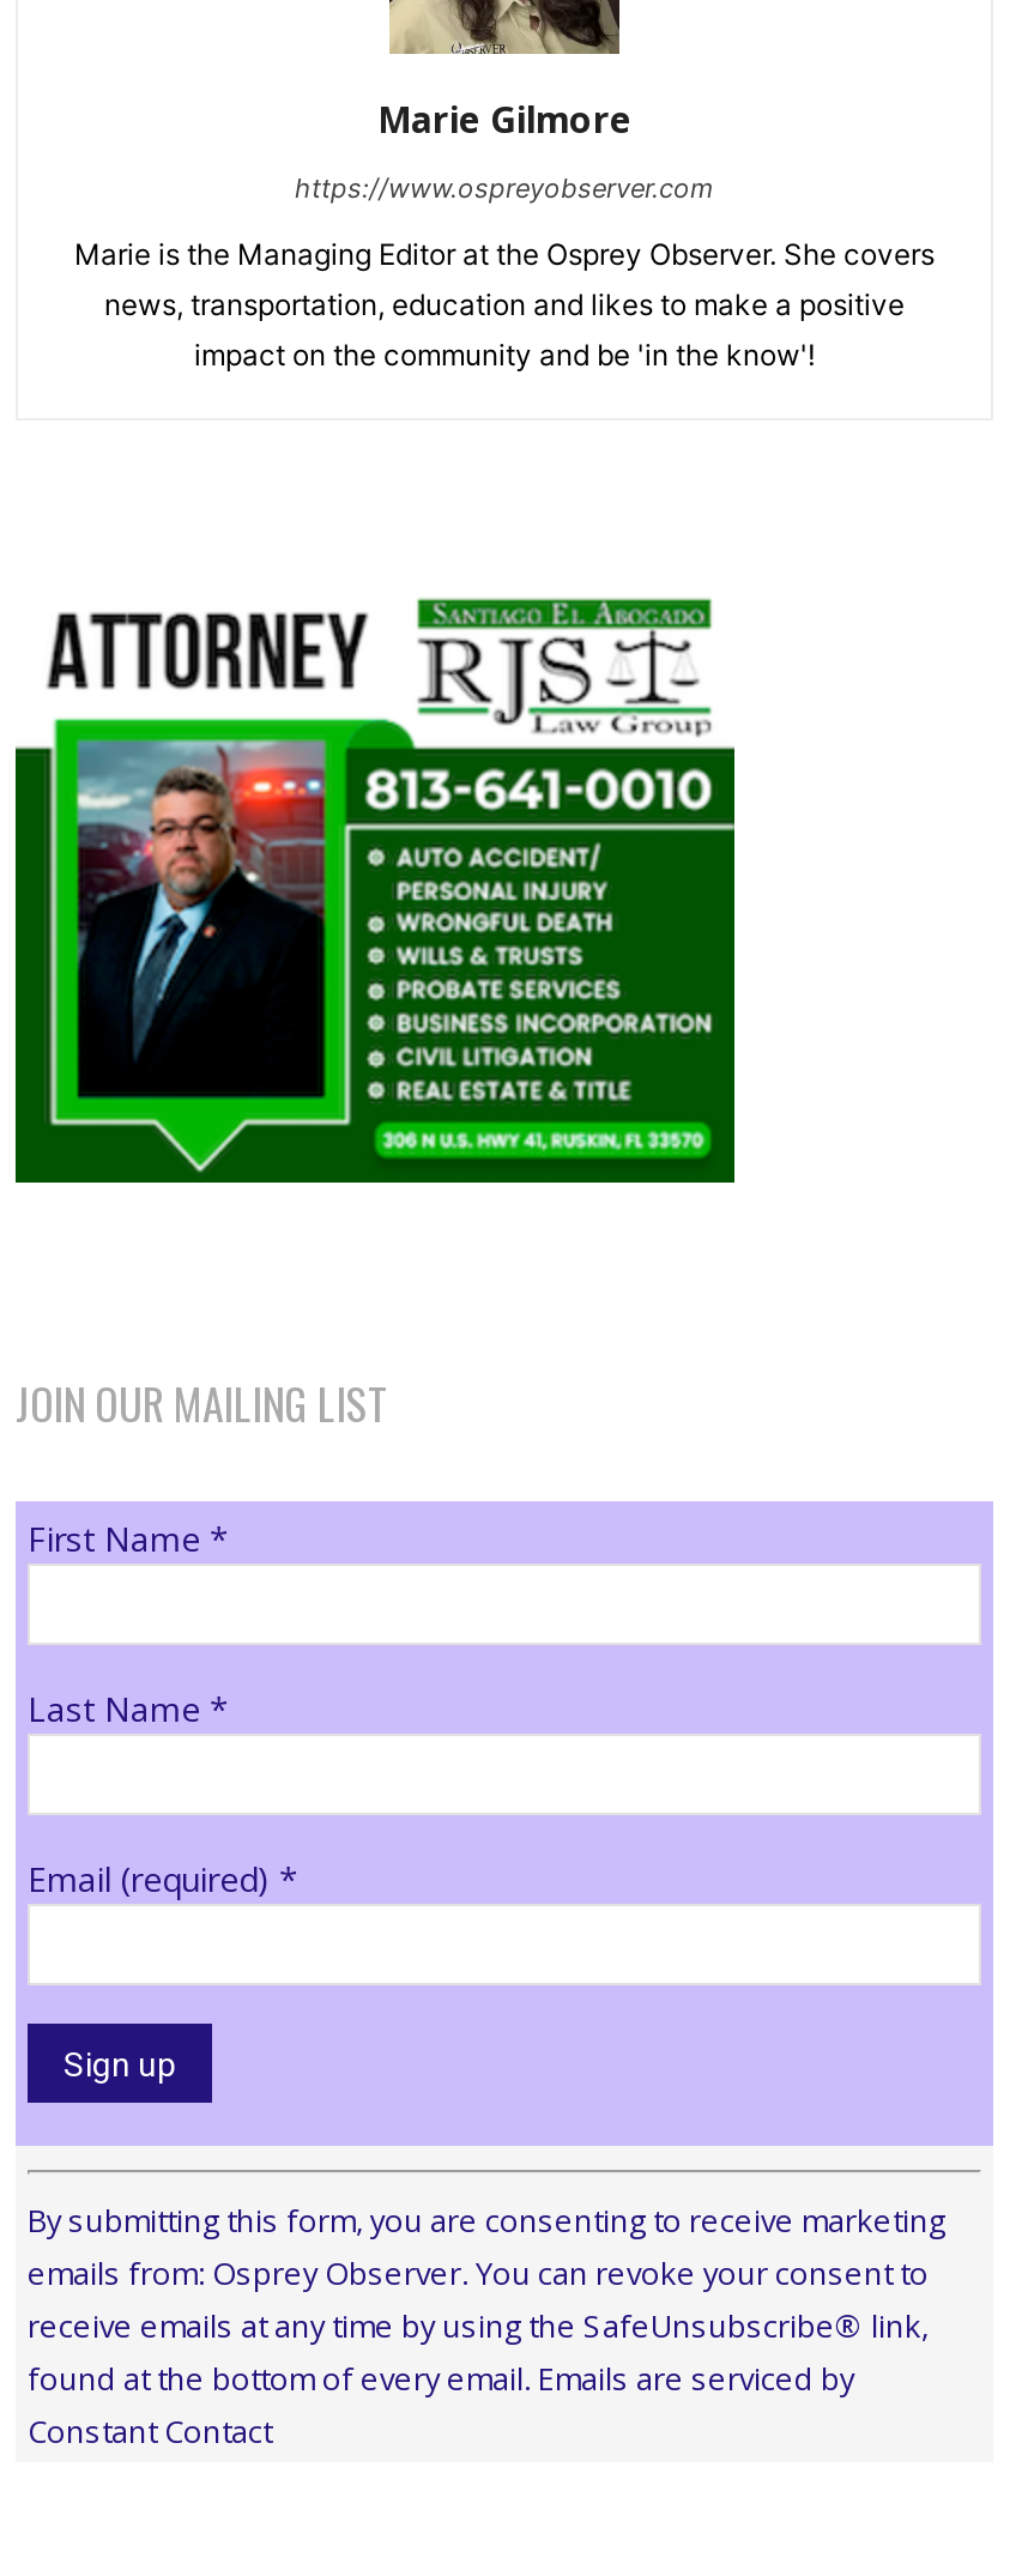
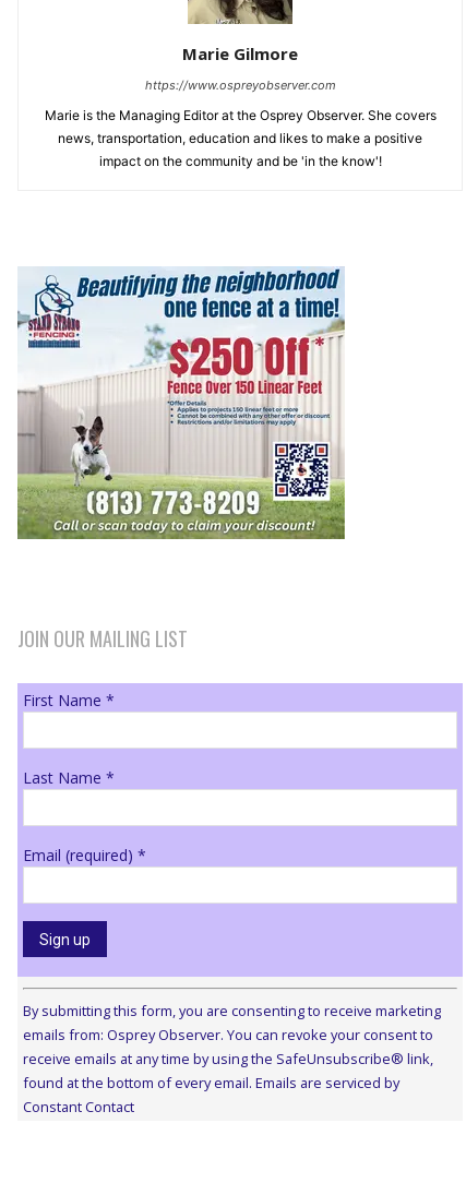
- [image]
+ [image]
